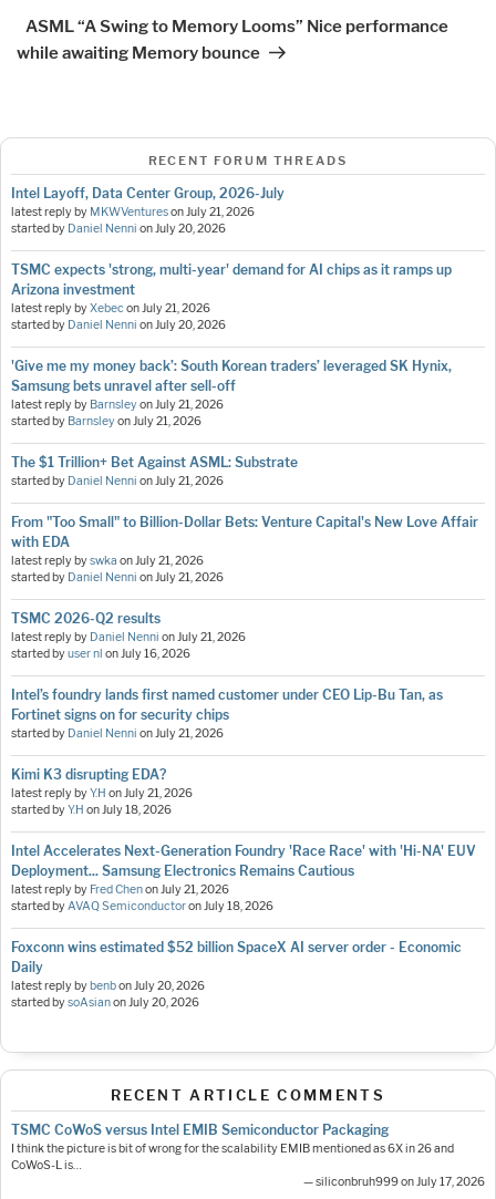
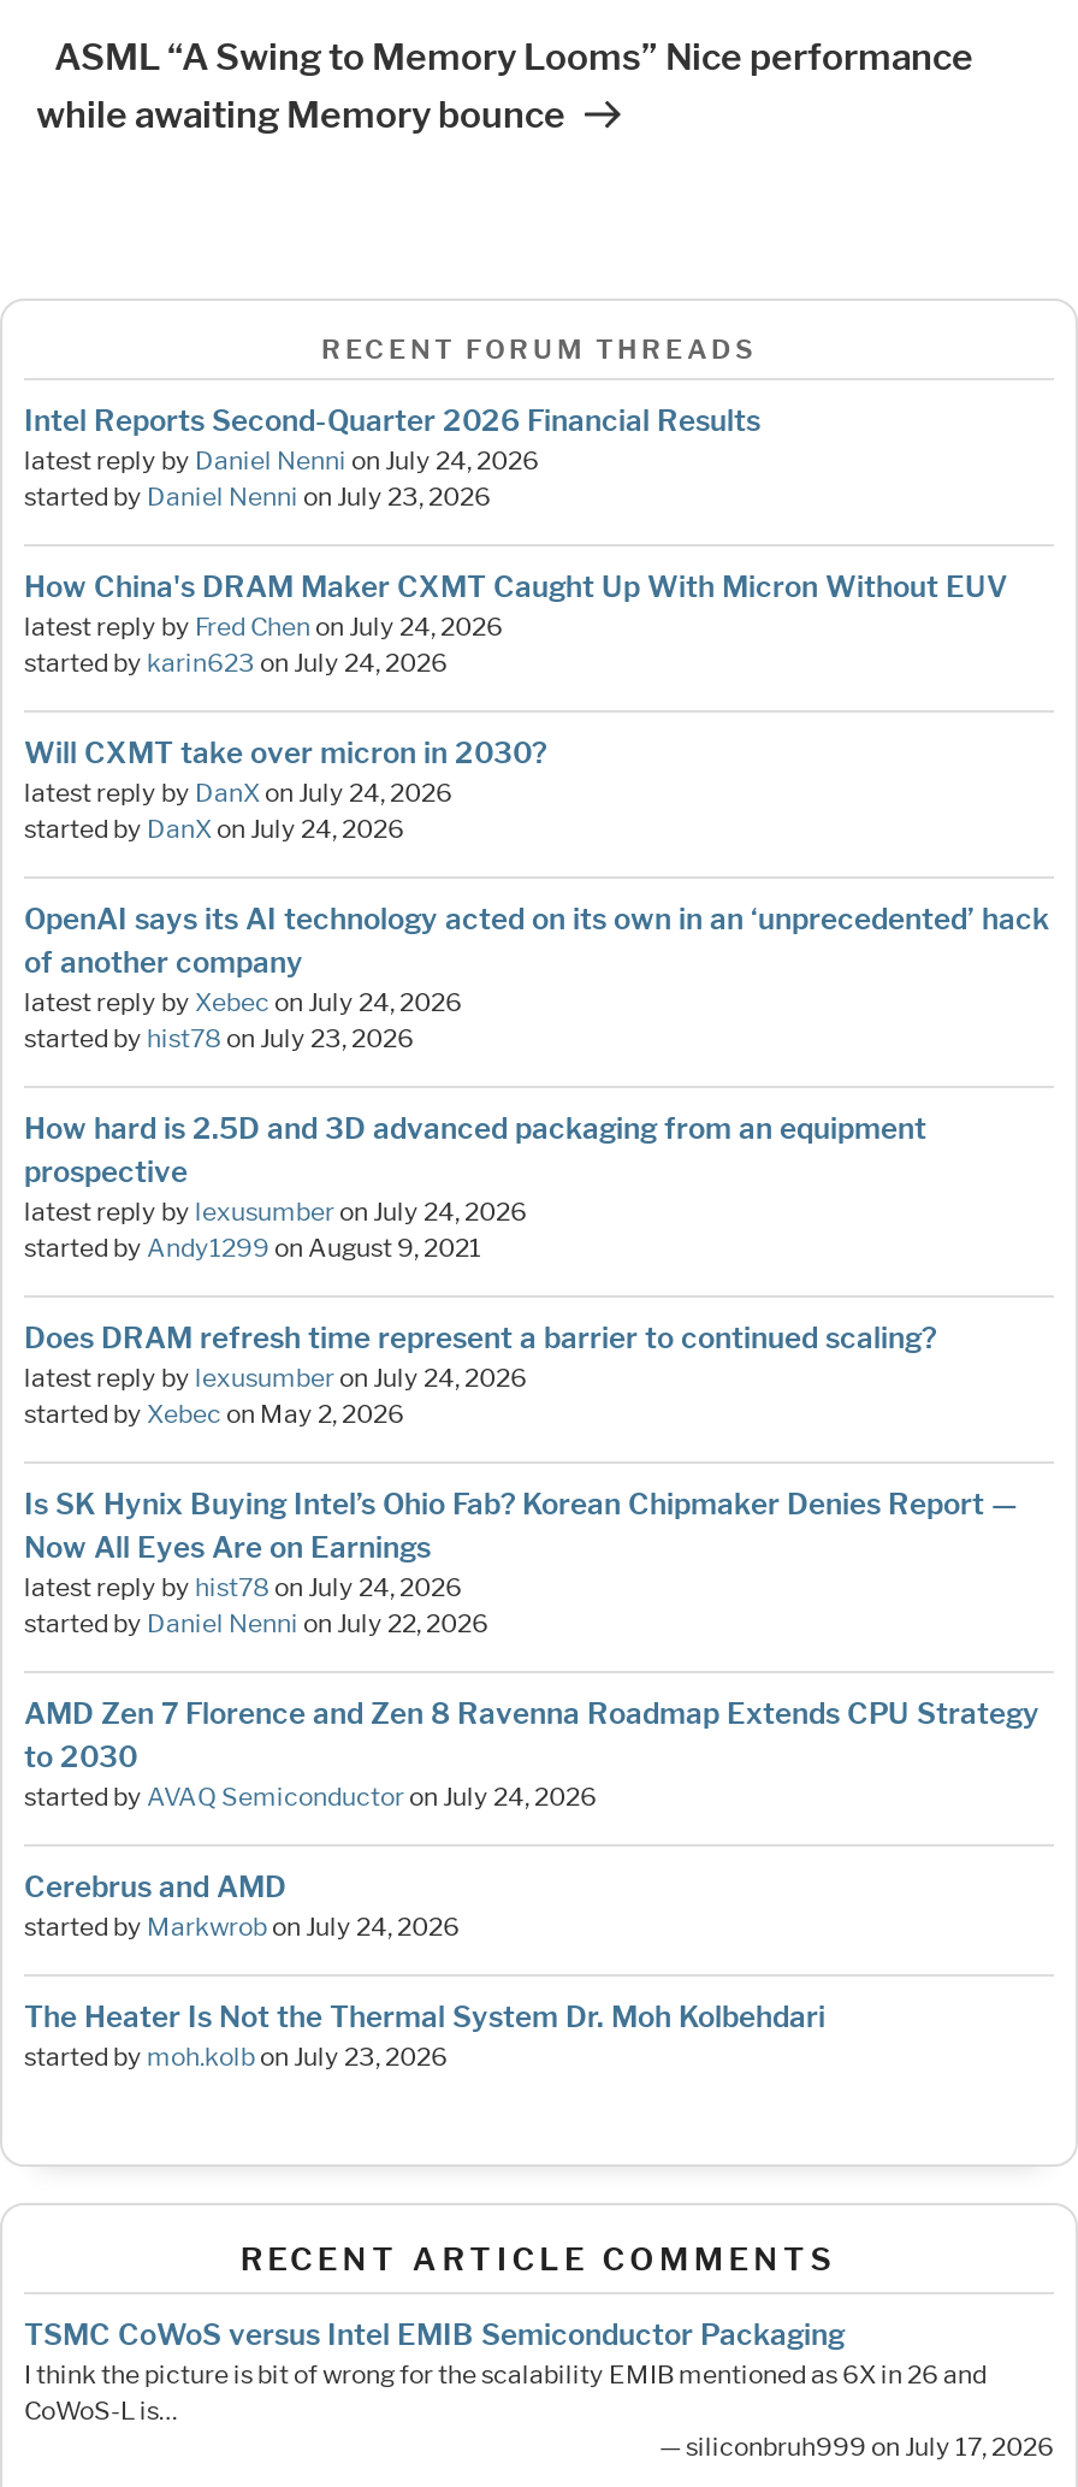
- Intel Layoff, Data Center Group, 2026-July
- latest reply by MKWVentures on July 21, 2026
- started by Daniel Nenni on July 20, 2026
+ Intel Reports Second-Quarter 2026 Financial Results
+ latest reply by Daniel Nenni on July 24, 2026
+ started by Daniel Nenni on July 23, 2026

- TSMC expects 'strong, multi-year' demand for AI chips as it ramps up
- Arizona investment
- latest reply by Xebec onJuly 21, 2026
- started by Daniel Nenni onJuly 20, 2026
+ How China's DRAM Maker CXMT Caught Up With Micron Without EUV
+ latest reply by Fred Chen on July 24, 2026
+ started by karin623 on July 24, 2026

- 'Give me my money back’: South Korean traders’ leveraged SK Hynix,
- Samsung bets unravel after sell-off
- latest reply by Barnsley onJuly 21, 2026
- started by Barnsley onJuly 21, 2026
+ Will CXMT take over micron in 2030?
+ latest reply by DanX on July 24, 2026
+ started by DanX on July 24, 2026

- The $1 Trillion+ Bet Against ASML: Substrate
- started by Daniel Nenni onJuly 21, 2026
+ OpenAI says its AI technology acted on its own in an ‘unprecedented’ hack
+ of another company
+ latest reply by Xebec on July 24, 2026
+ started by hist78 on July 23, 2026

- From "Too Small" to Billion-Dollar Bets: Venture Capital's New Love Affair
- with EDA
- latest reply by swka on July 21, 2026
- started by Daniel Nenni on July 21, 2026
+ How hard is 2.5D and 3D advanced packaging from an equipment
+ prospective
+ latest reply by lexusumber on July 24, 2026
+ started by Andy1299 on August 9, 2021

- TSMC 2026-Q2 results
- latest reply by Daniel Nenni on July 21, 2026
- started by user nl on July 16, 2026
+ Does DRAM refresh time represent a barrier to continued scaling?
+ latest reply by lexusumber on July 24, 2026
+ started by Xebec on May 2, 2026

- Intel’s foundry lands first named customer under CEO Lip-Bu Tan, as
- Fortinet signs on for security chips
- started by Daniel Nenni onJuly 21, 2026
+ Is SK Hynix Buying Intel’s Ohio Fab? Korean Chipmaker Denies Report —
+ Now All Eyes Are on Earnings
+ latest reply by hist78 on July 24, 2026
+ started by Daniel Nenni on July 22, 2026

- Kimi K3 disrupting EDA?
- latest reply by Y.H onJuly 21, 2026
- started by Y.H onJuly 18, 2026
+ AMD Zen 7 Florence and Zen 8 Ravenna Roadmap Extends CPU Strategy
+ to 2030
+ started by AVAQ Semiconductor on July 24, 2026

- Intel Accelerates Next-Generation Foundry 'Race Race' with 'Hi-NA' EUV
- Deployment... Samsung Electronics Remains Cautious
- latest reply by Fred Chen onJuly 21, 2026
- started by AVAQ SemiconductoronJuly 18, 2026
+ Cerebrus and AMD
+ started by Markwrob on July 24, 2026

- Foxconn wins estimated $52 billion SpaceX AI server order - Economic
- Daily
- latest reply by benbonJuly 20, 2026
- started by soAsian onJuly 20, 2026
+ The Heater Is Not the Thermal System Dr. Moh Kolbehdari
+ started by moh.kolb on July 23, 2026
